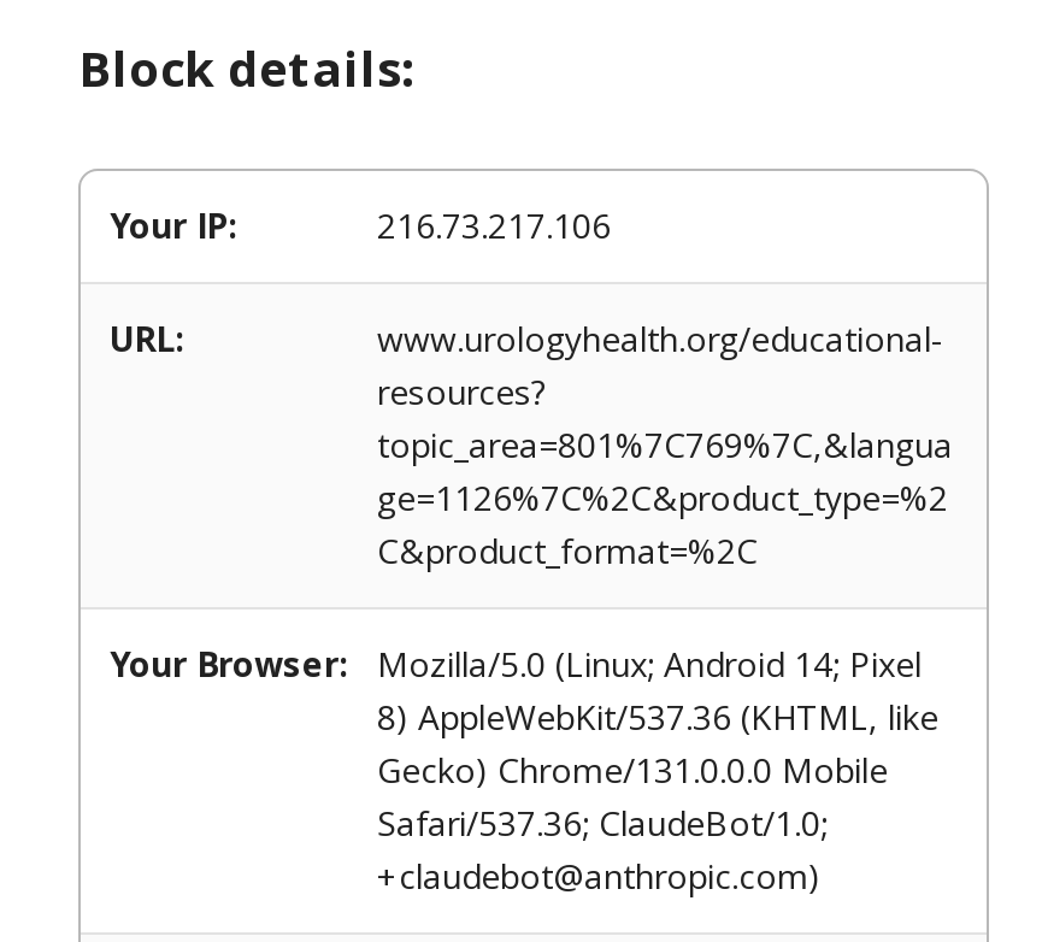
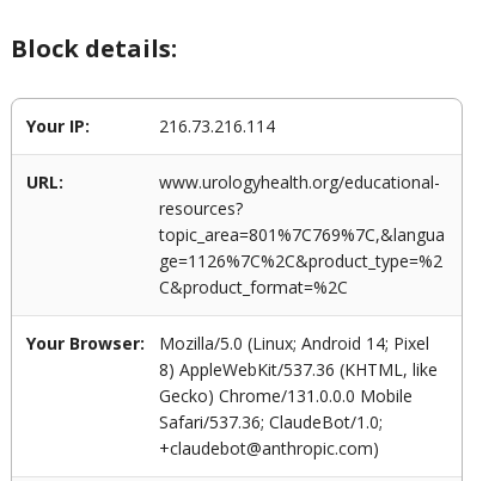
- 216.73.217.106
+ 216.73.216.114
